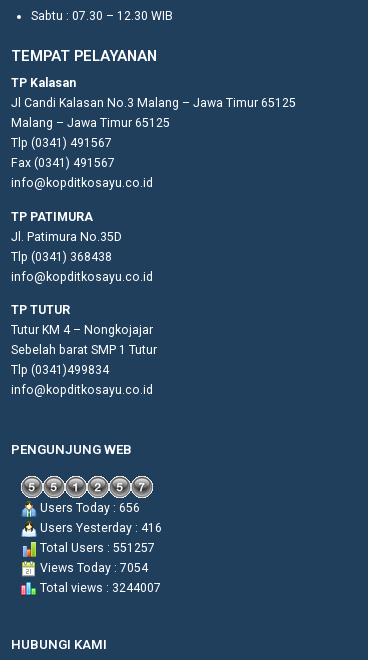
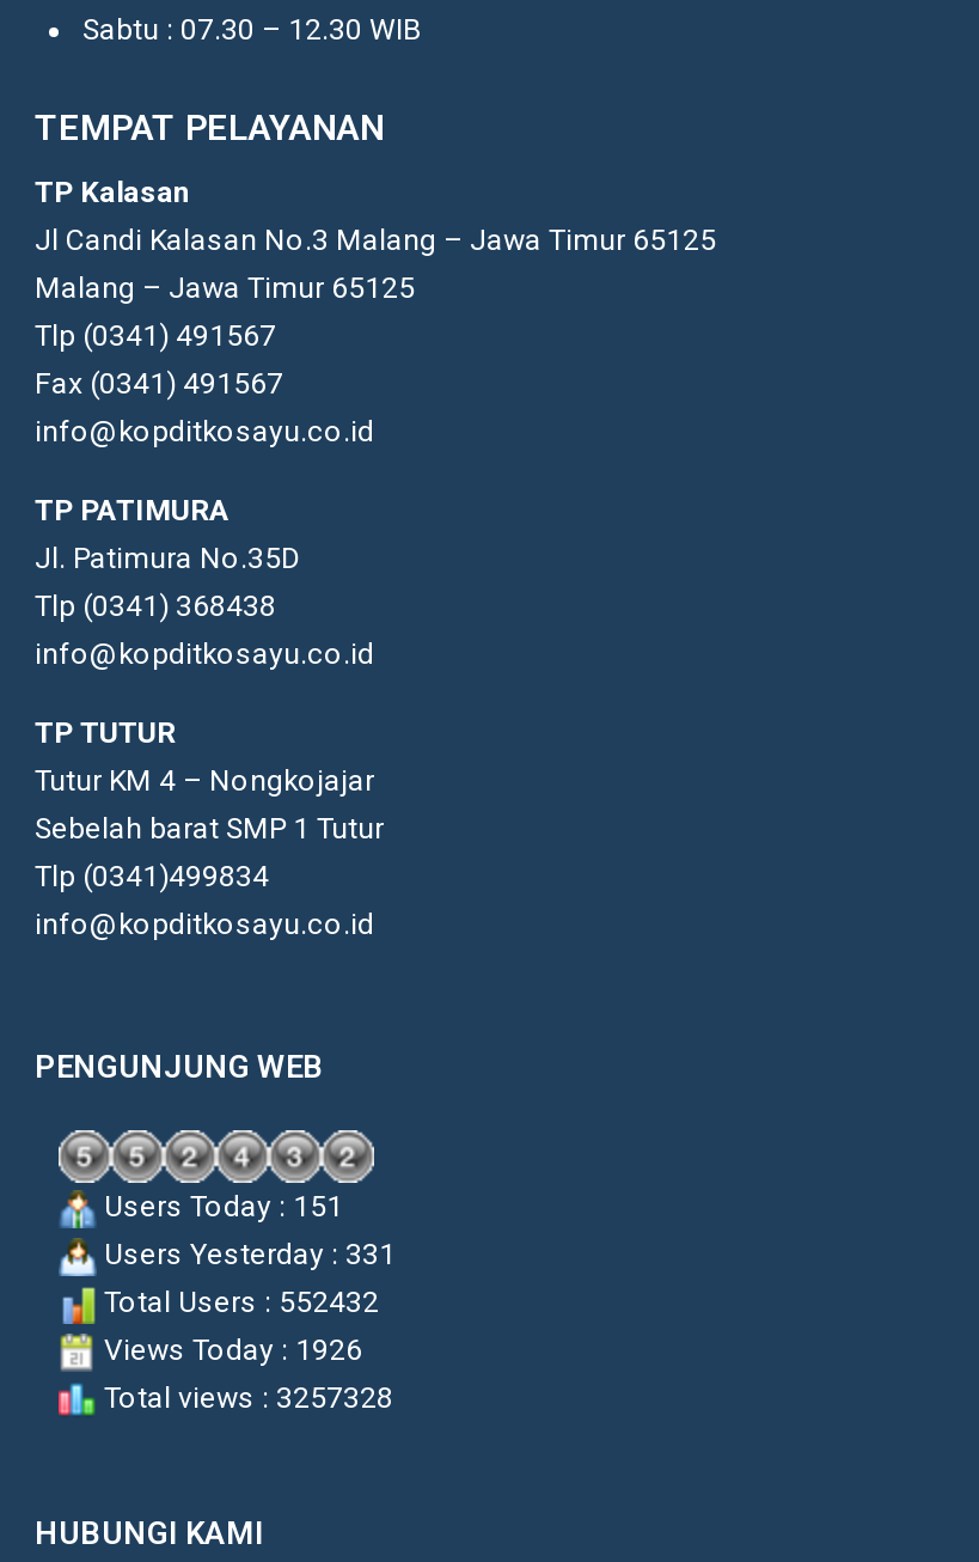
- Users Today : 656
+ Users Today : 151

- Users Yesterday : 416
+ Users Yesterday : 331

- Total Users : 551257
+ Total Users : 552432

- Views Today : 7054
+ Views Today : 1926

- Total views : 3244007
+ Total views : 3257328
